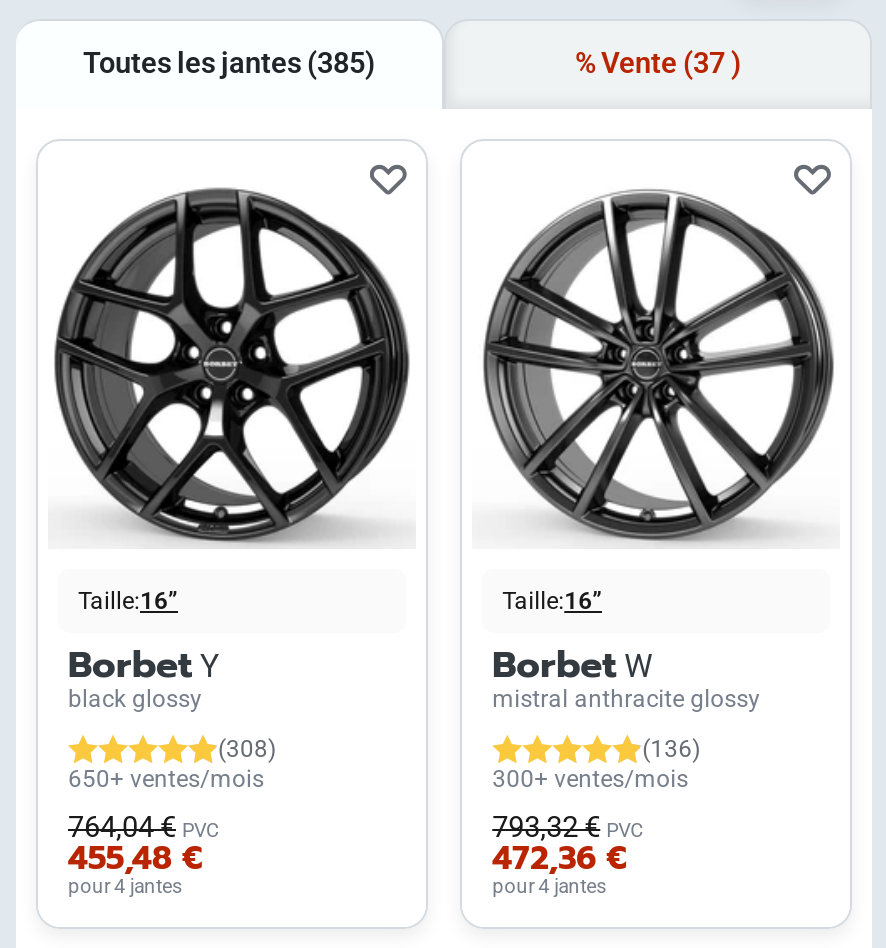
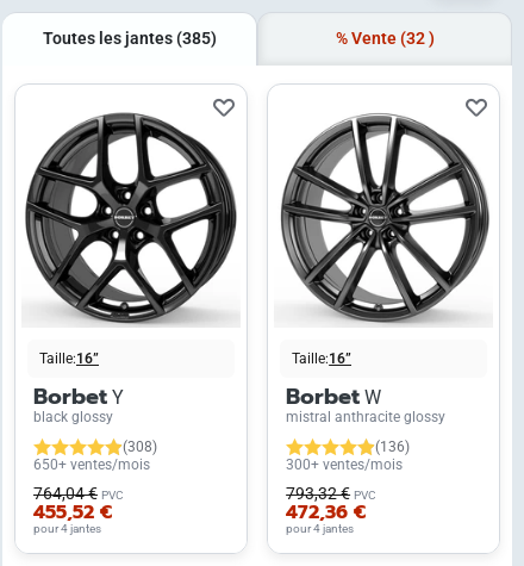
- % Vente (37)
+ % Vente (32)

- 455,48 €
+ 455,52 €
